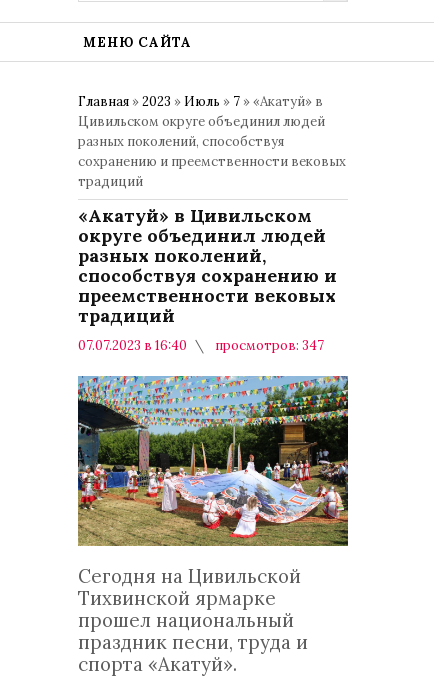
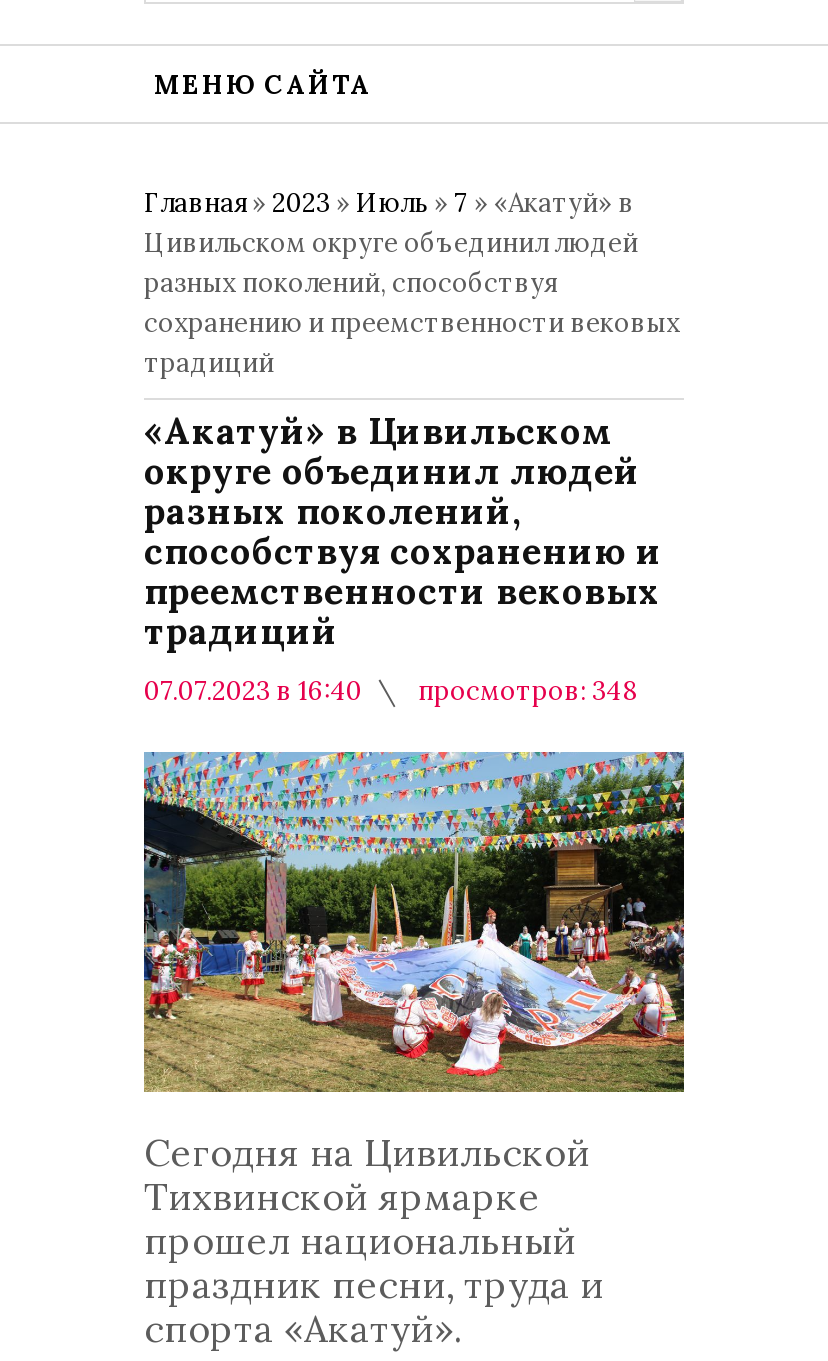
- 07.07.2023 в 16:40 просмотров: 347
+ 07.07.2023 в 16:40 просмотров: 348
